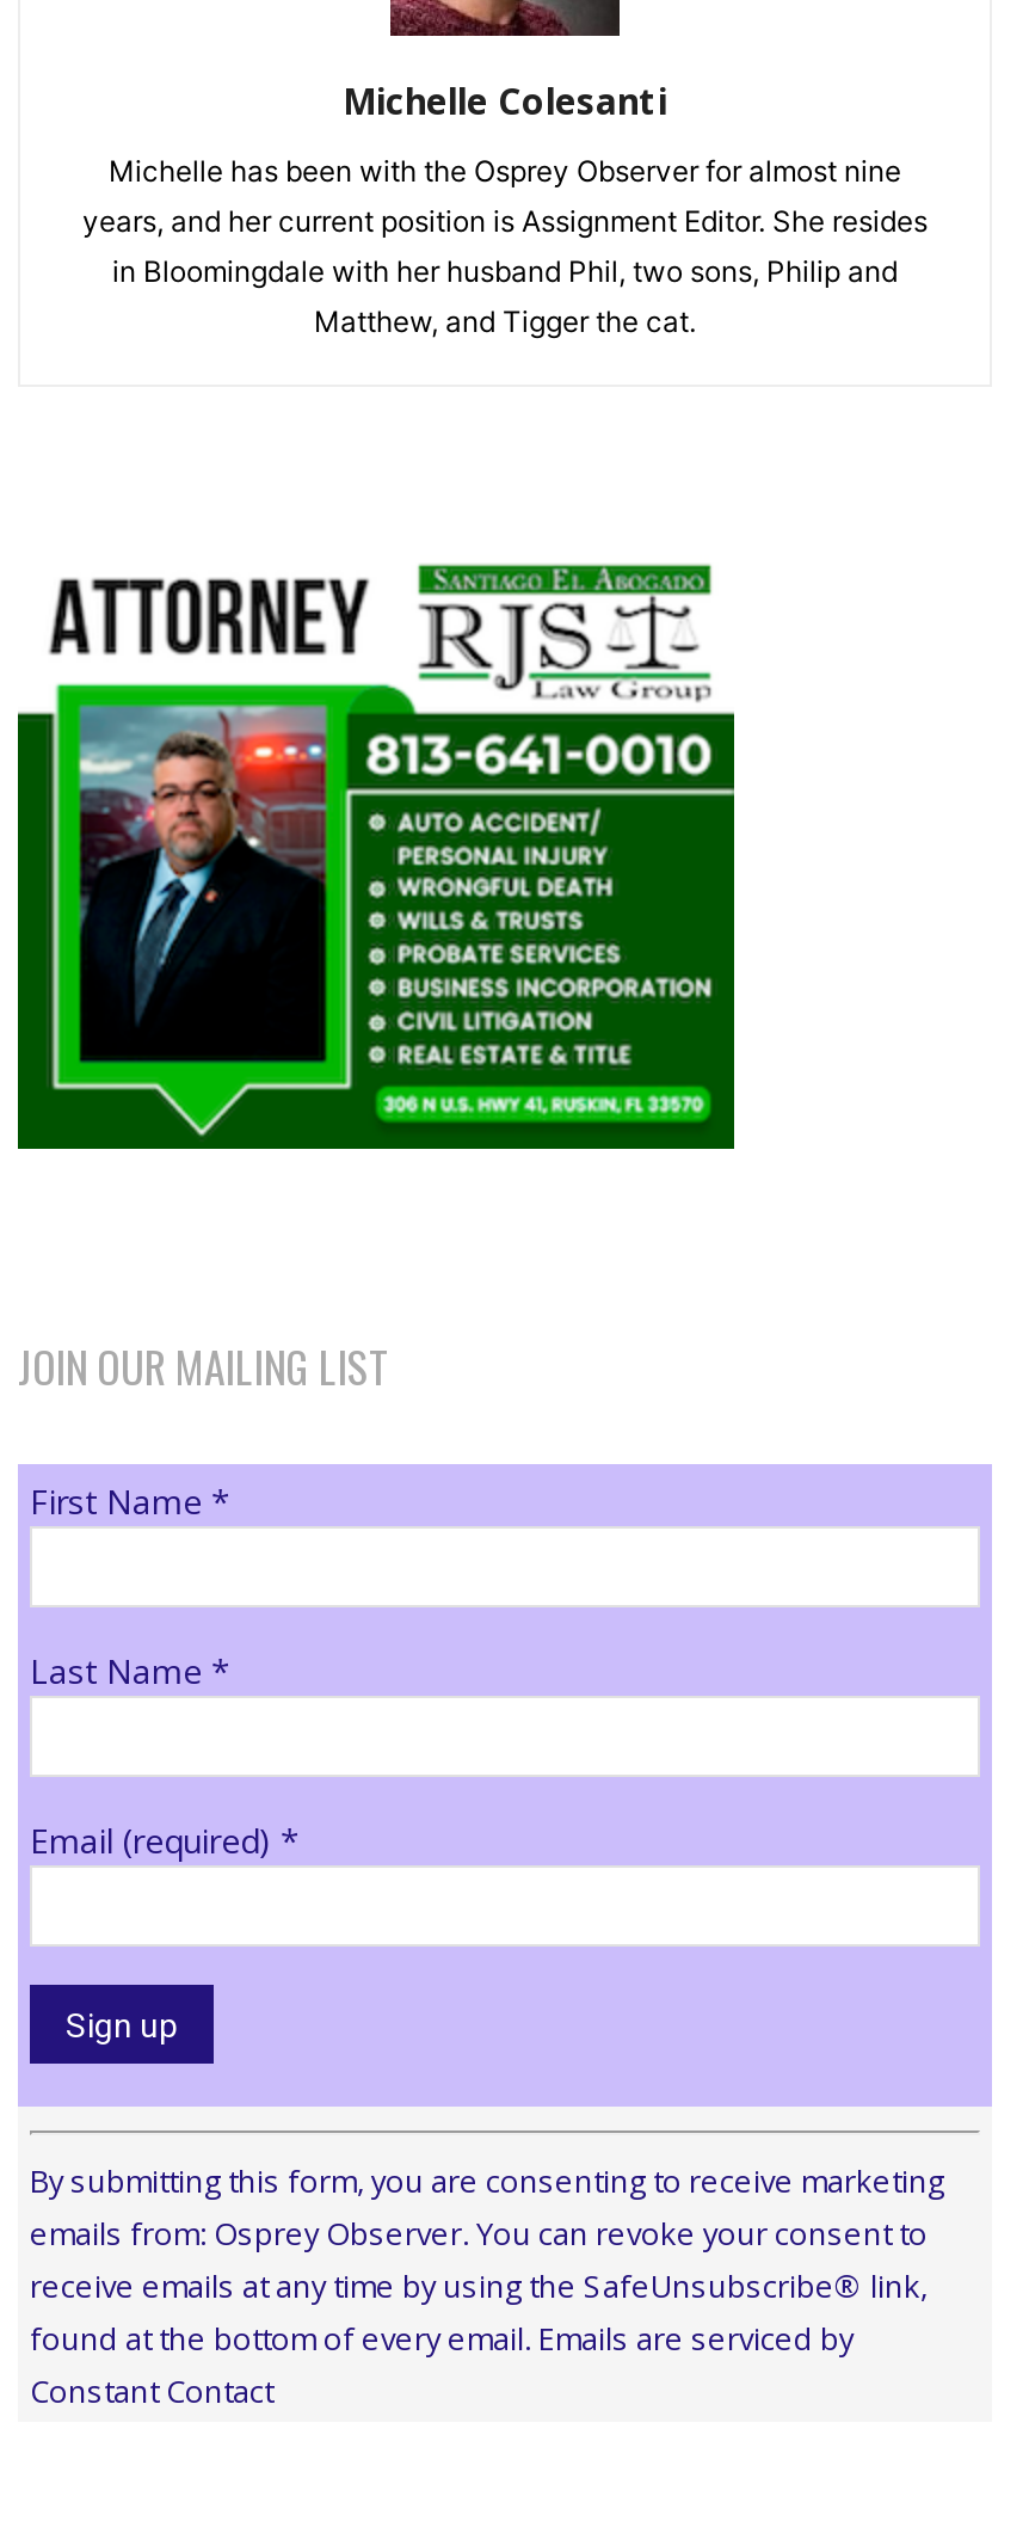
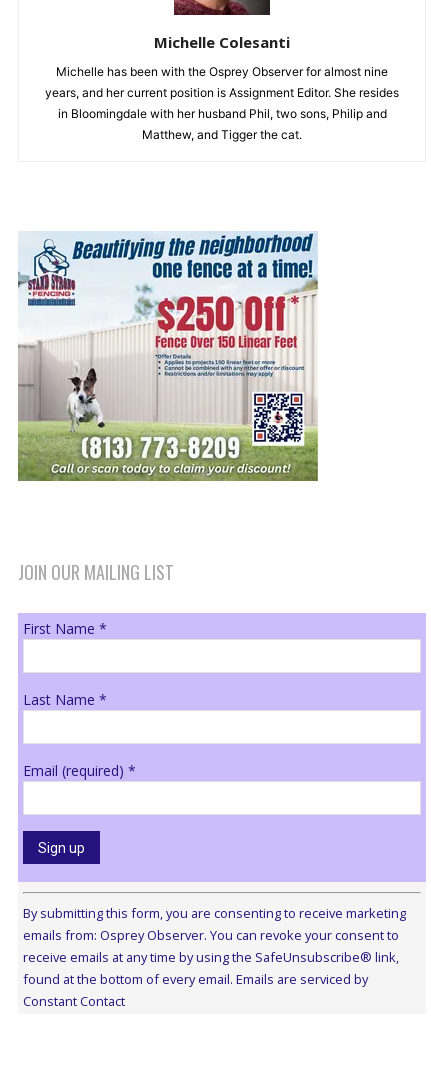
- [image]
+ [image]
